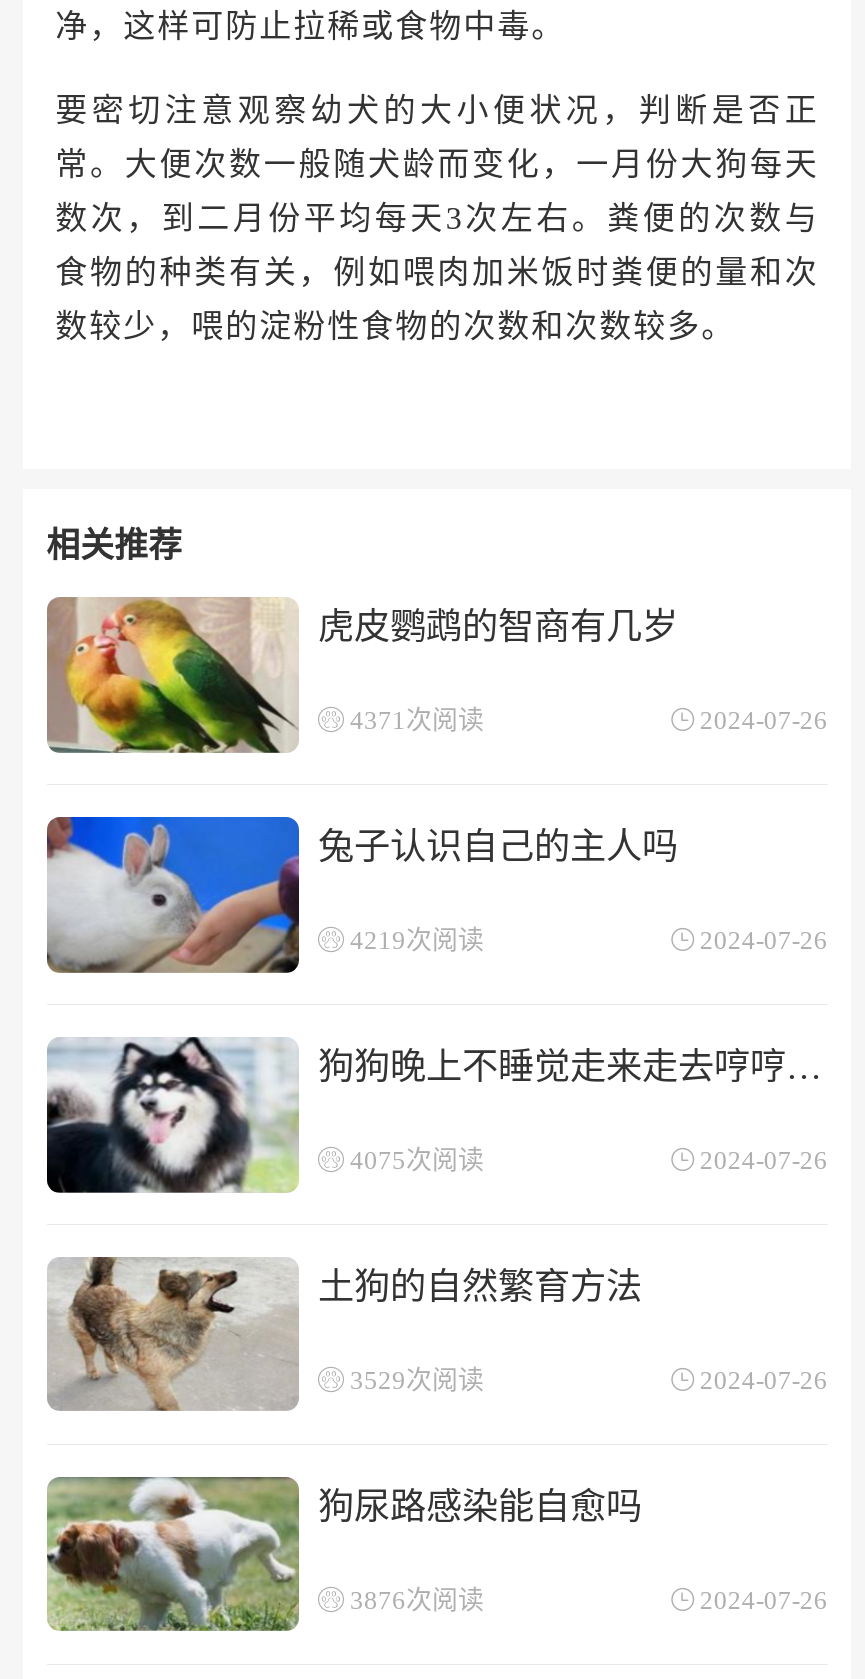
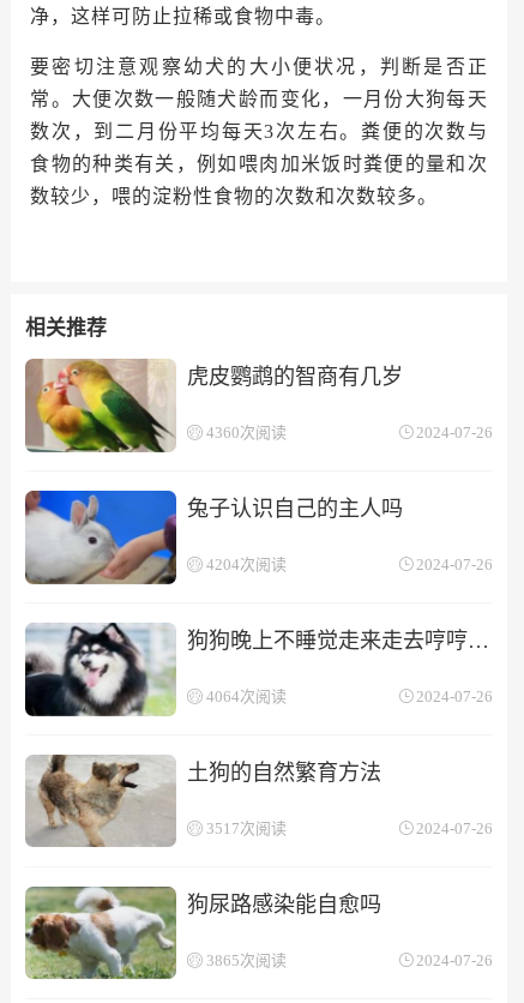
- 4371次阅读
+ 4360次阅读

- 4219次阅读
+ 4204次阅读

- 4075次阅读
+ 4064次阅读

- 3529次阅读
+ 3517次阅读

- 3876次阅读
+ 3865次阅读
